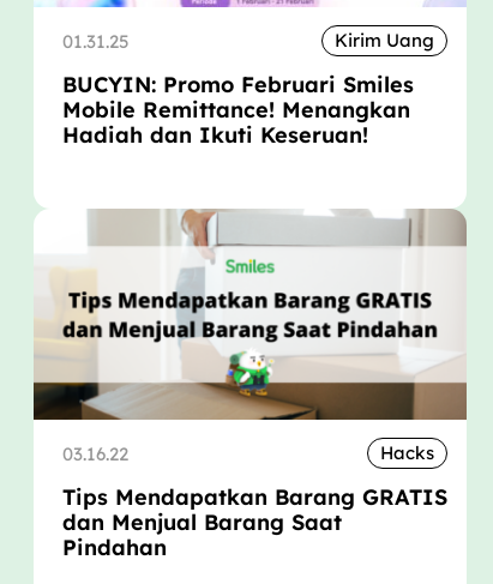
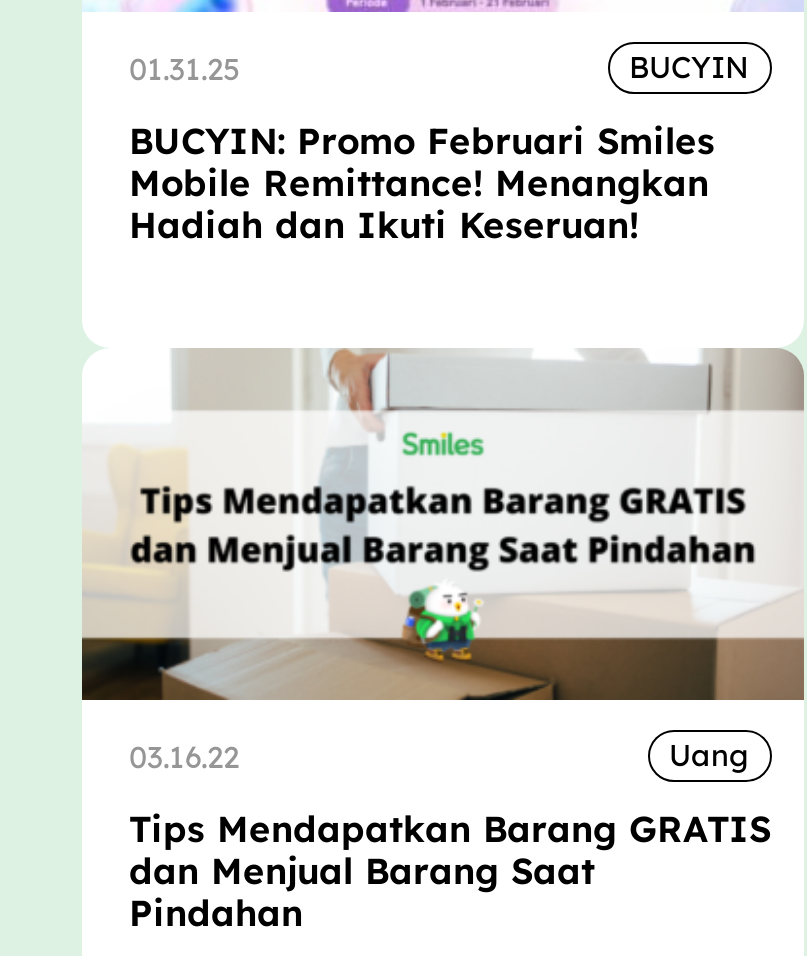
- Kirim Uang
+ BUCYIN

- Hacks
+ Uang
